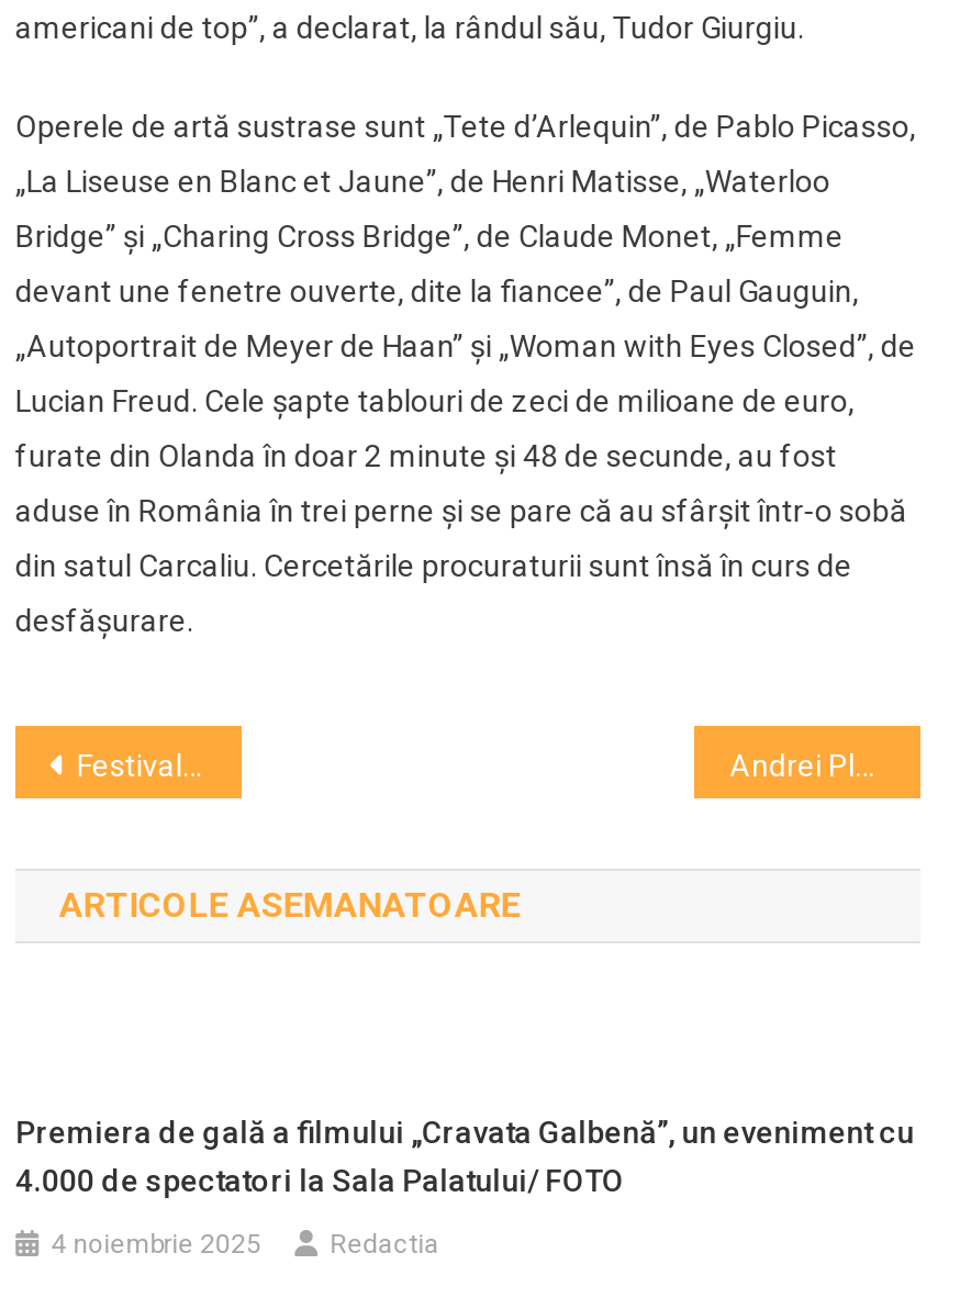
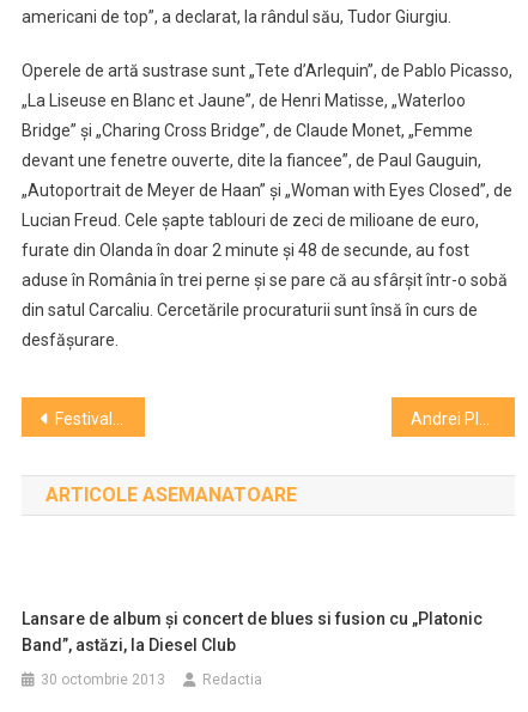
- Premiera de gală a filmului „Cravata Galbenă”, un eveniment cu
- 4.000 de spectatori la Sala Palatului/ FOTO
+ Lansare de album şi concert de blues si fusion cu „Platonic
+ Band”, astăzi, la Diesel Club

- 4 noiembrie 2025
+ 30 octombrie 2013
